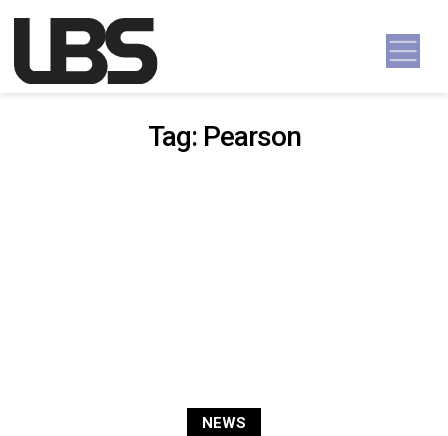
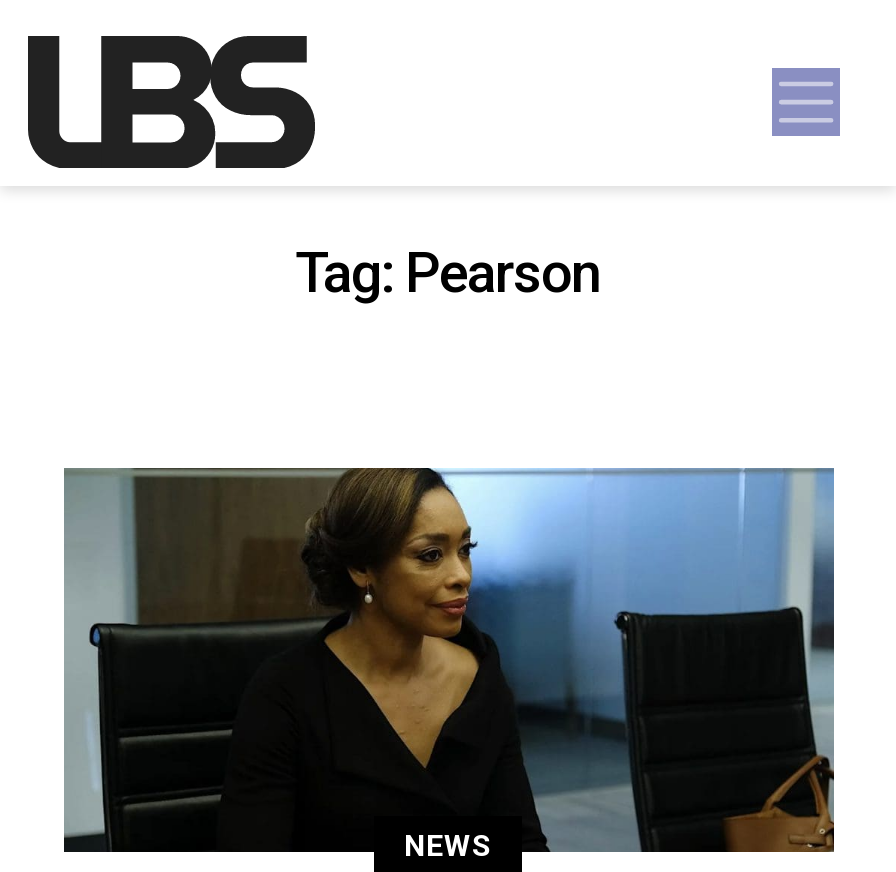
+ [image]
